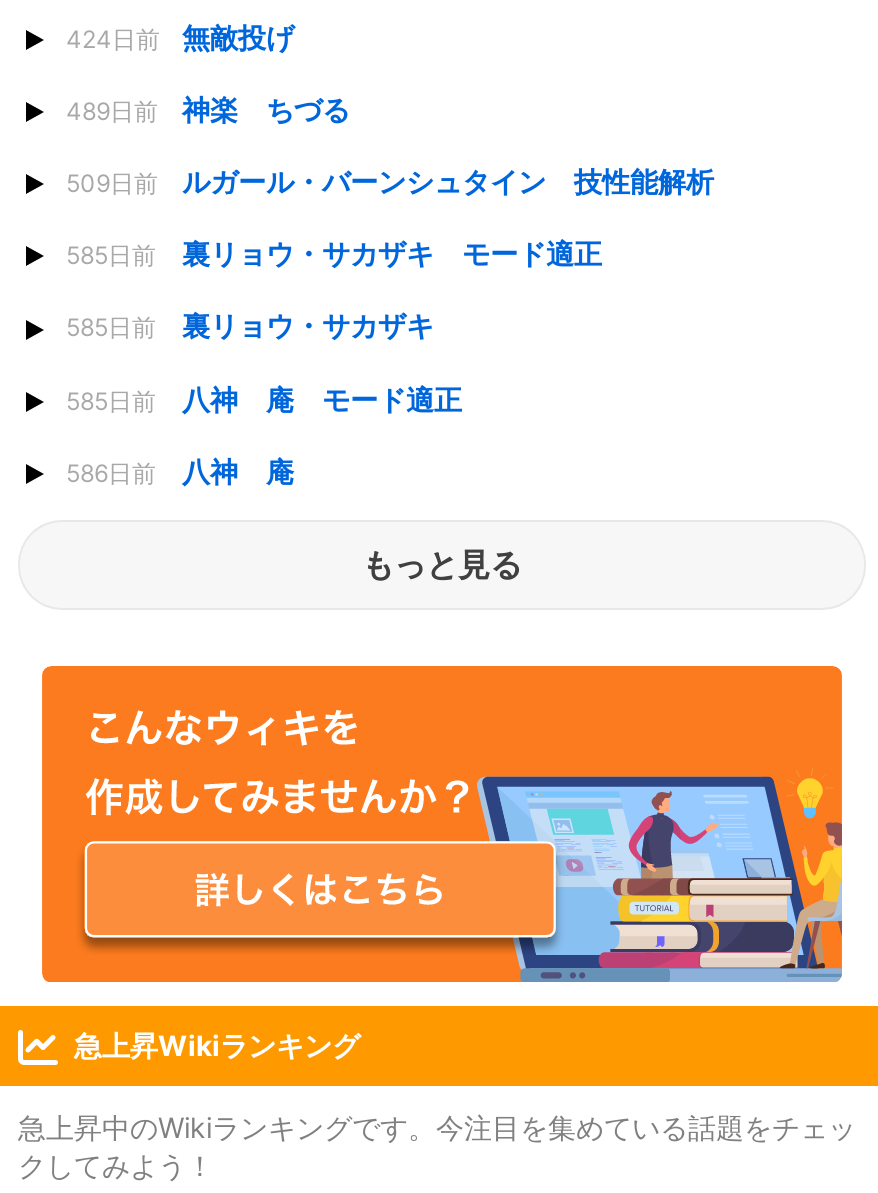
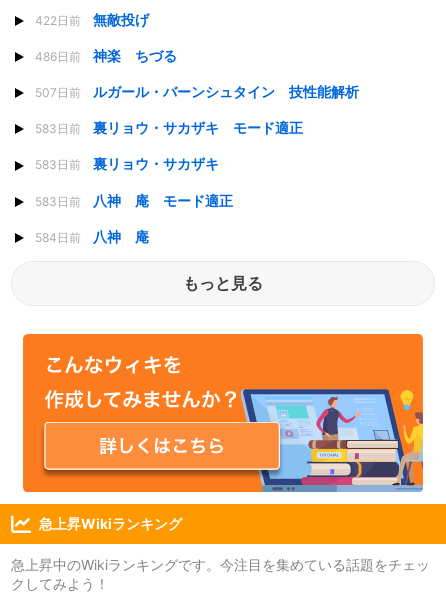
- 424日前 無敵投げ
+ 422日前 無敵投げ

- 489日前 神楽 ちづる
+ 486日前 神楽 ちづる

- 509日前 ルガール・バーンシュタイン 技性能解析
+ 507日前 ルガール・バーンシュタイン 技性能解析

- 585日前 裏リョウ・サカザキ モード適正
+ 583日前 裏リョウ・サカザキ モード適正

- 585日前 裏リョウ・サカザキ
+ 583日前 裏リョウ・サカザキ

- 585日前 八神 庵 モード適正
+ 583日前 八神 庵 モード適正

- 586日前 八神 庵
+ 584日前 八神 庵
